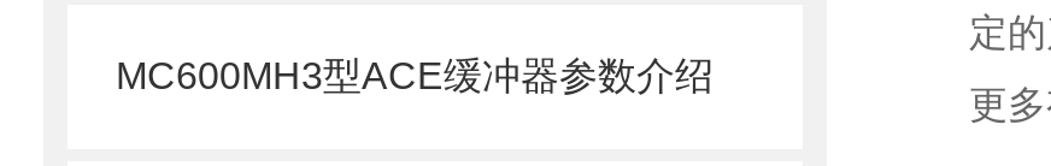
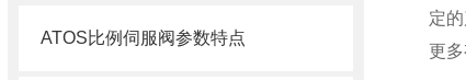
- MC600MH3型ACE缓冲器参数介绍
+ ATOS比例伺服阀参数特点
